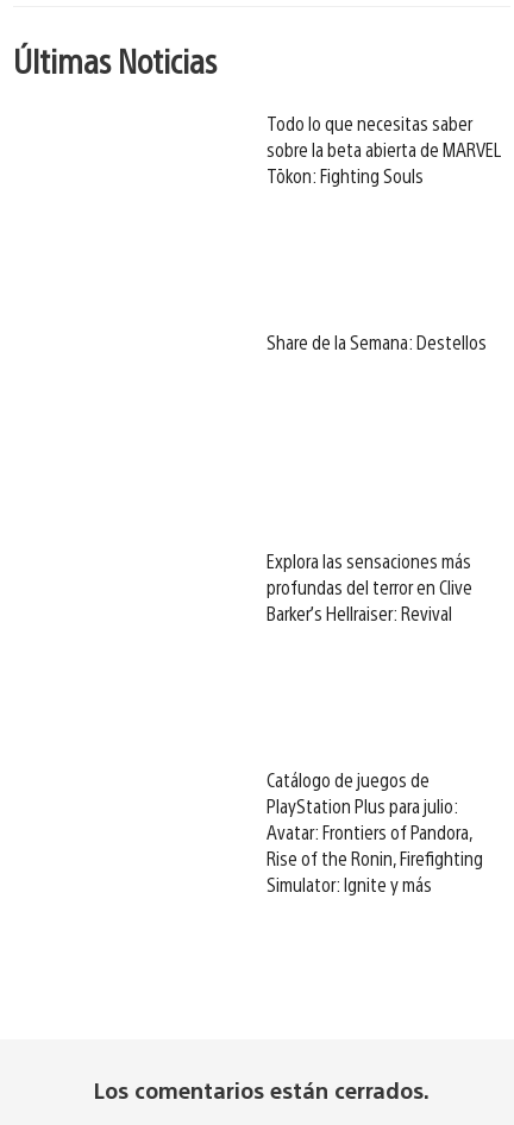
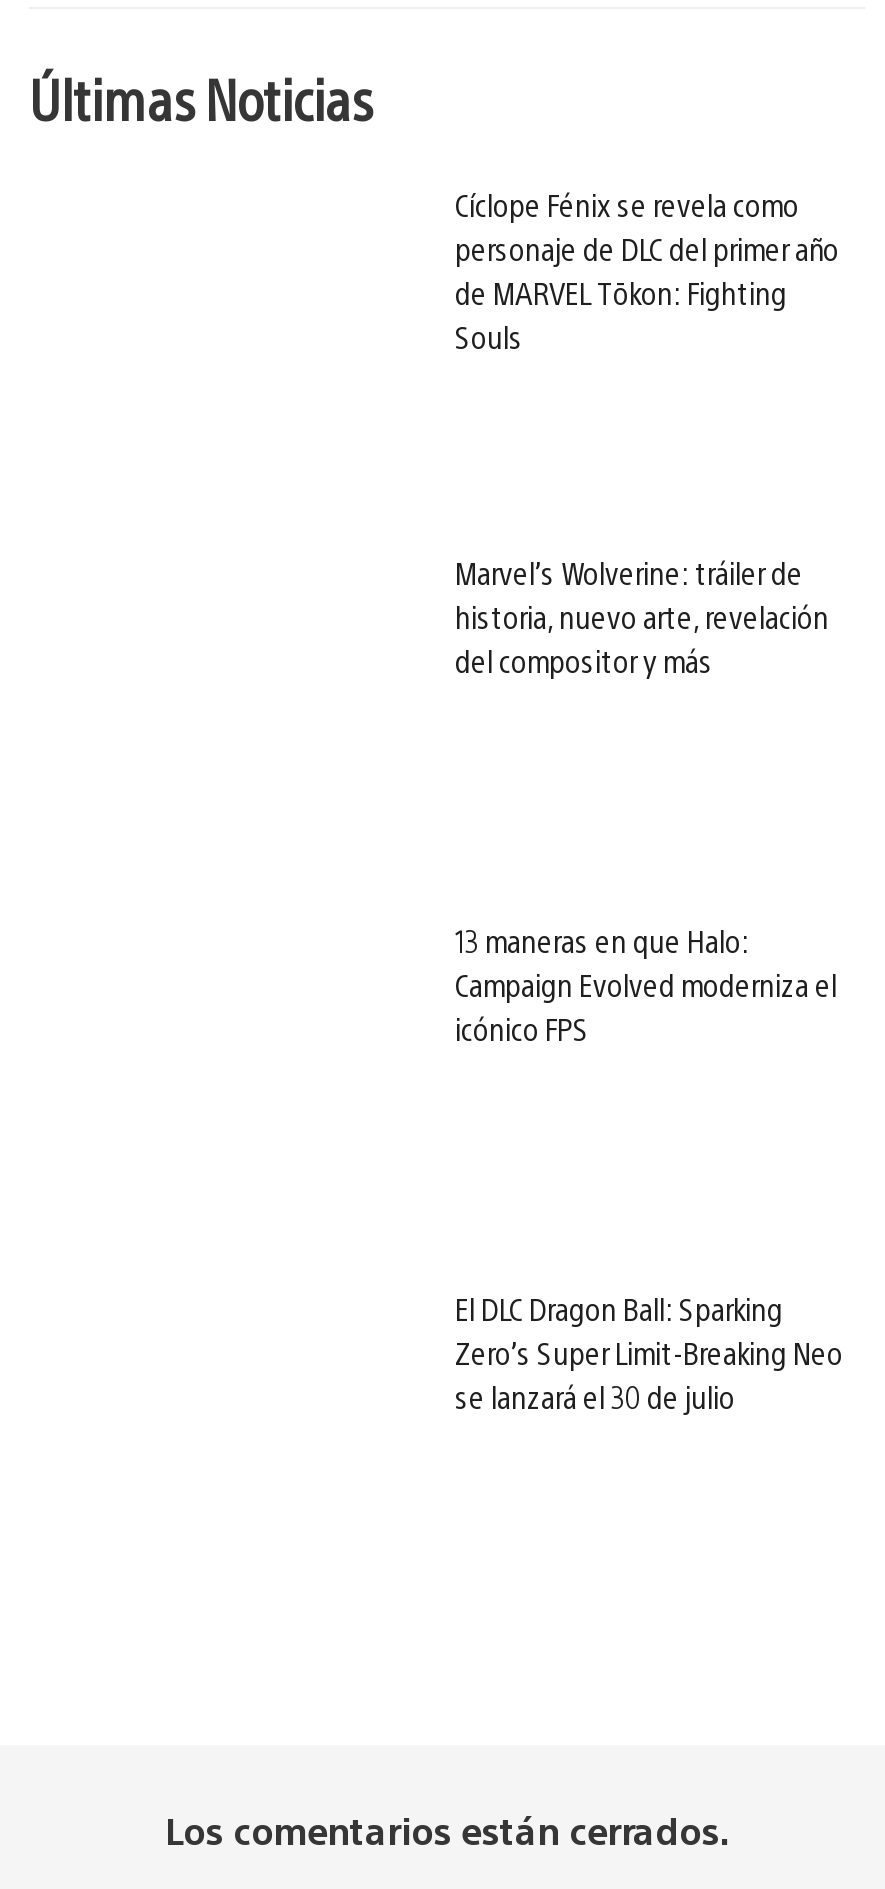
- Todo lo que necesitas saber
- sobre la beta abierta de MARVEL
- Tōkon: Fighting Souls
+ Cíclope Fénix se revela como
+ personaje de DLC del primer año
+ de MARVEL Tōkon: Fighting
+ Souls

- Share de la Semana: Destellos
+ Marvel’s Wolverine: tráiler de
+ historia, nuevo arte, revelación
+ del compositor y más

- Explora las sensaciones más
- profundas del terror en Clive
- Barker’s Hellraiser: Revival
+ 13 maneras en que Halo:
+ Campaign Evolved moderniza el
+ icónico FPS

- Catálogo de juegos de
- PlayStation Plus para julio:
- Avatar: Frontiers of Pandora,
- Rise of the Ronin, Firefighting
- Simulator: Ignite y más
+ El DLC Dragon Ball: Sparking
+ Zero’s Super Limit-Breaking Neo
+ se lanzará el 30 de julio
